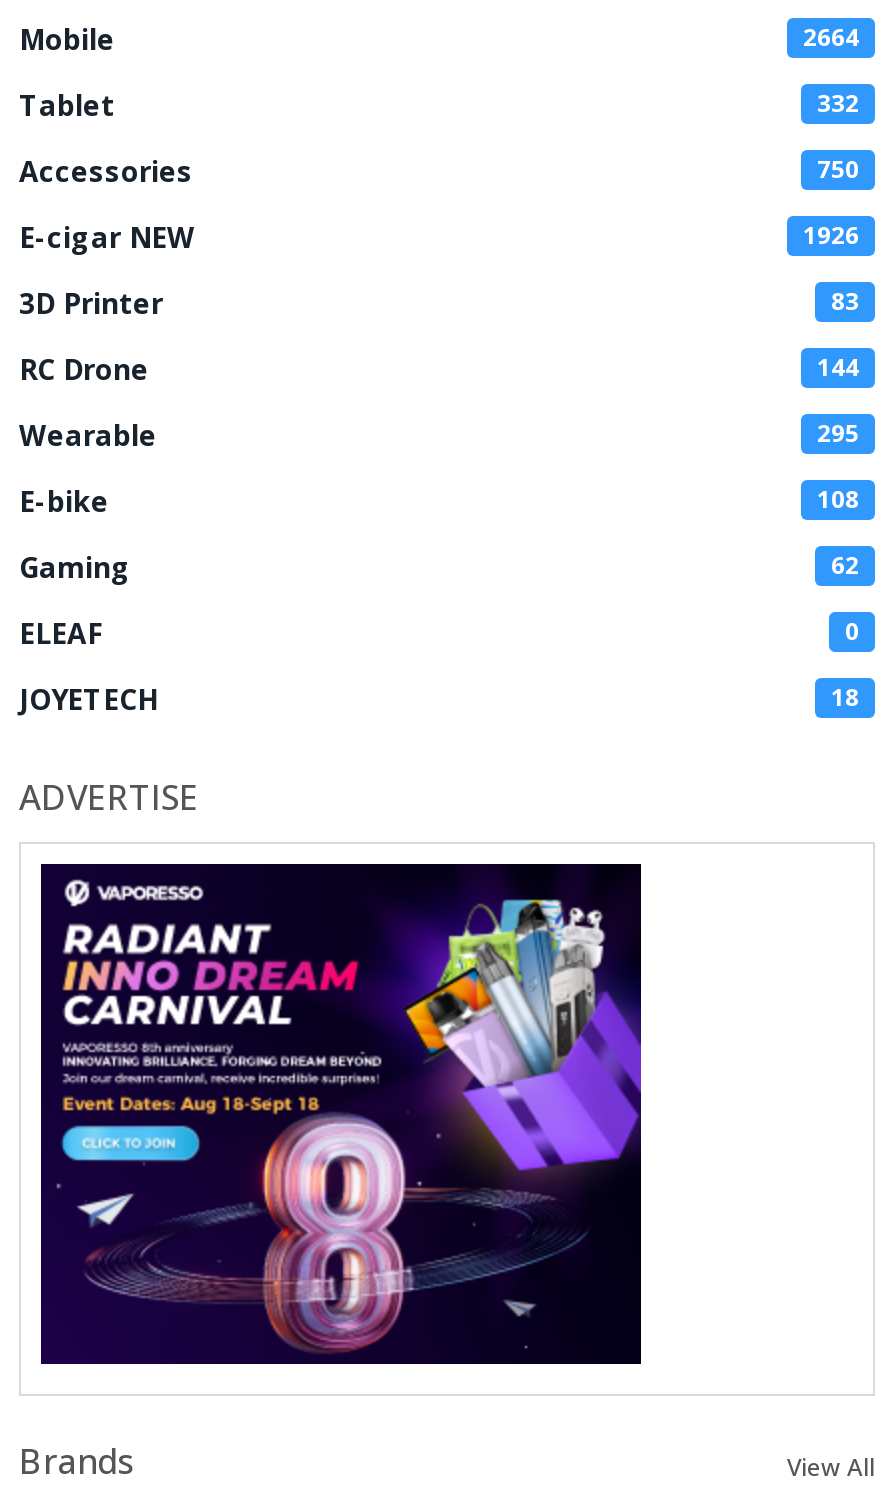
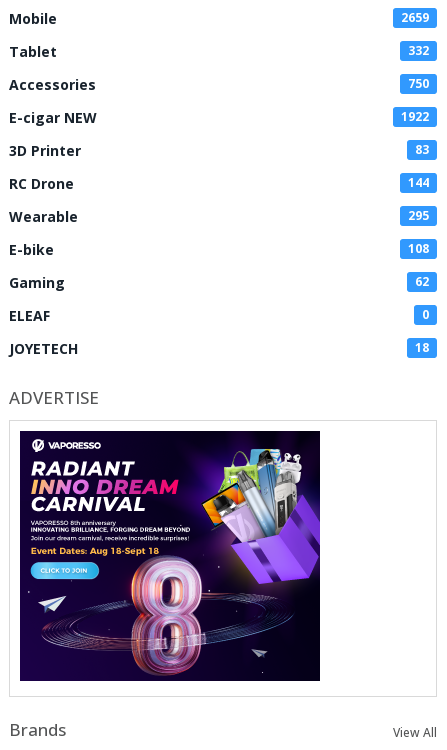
- 2664
+ 2659

- 1926
+ 1922
